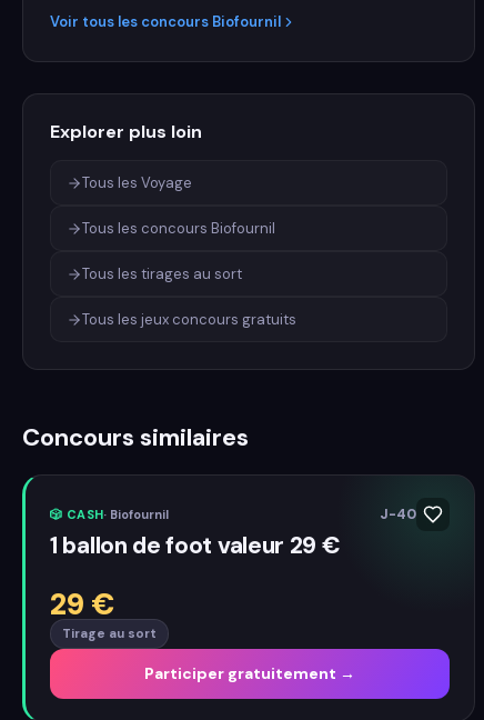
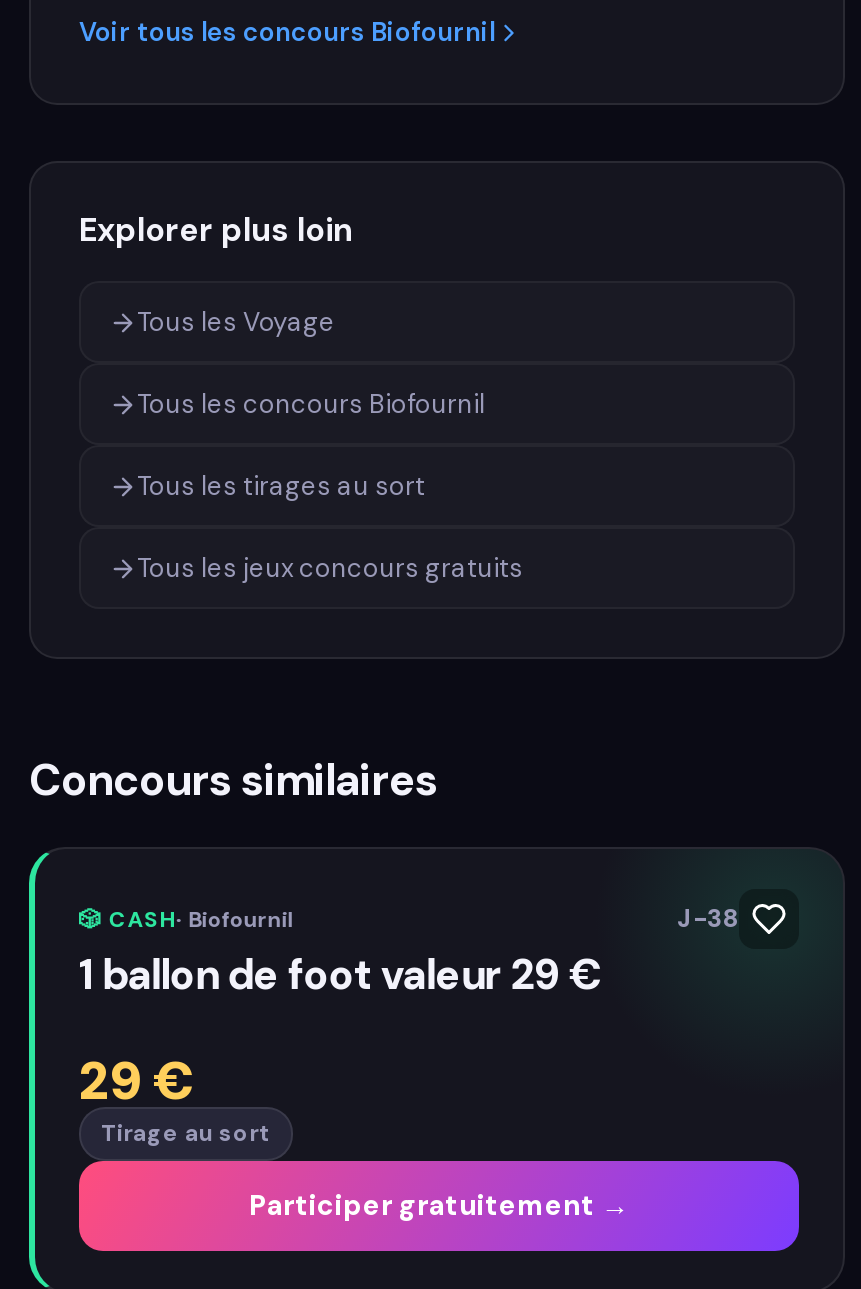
- J-40
+ J-38
